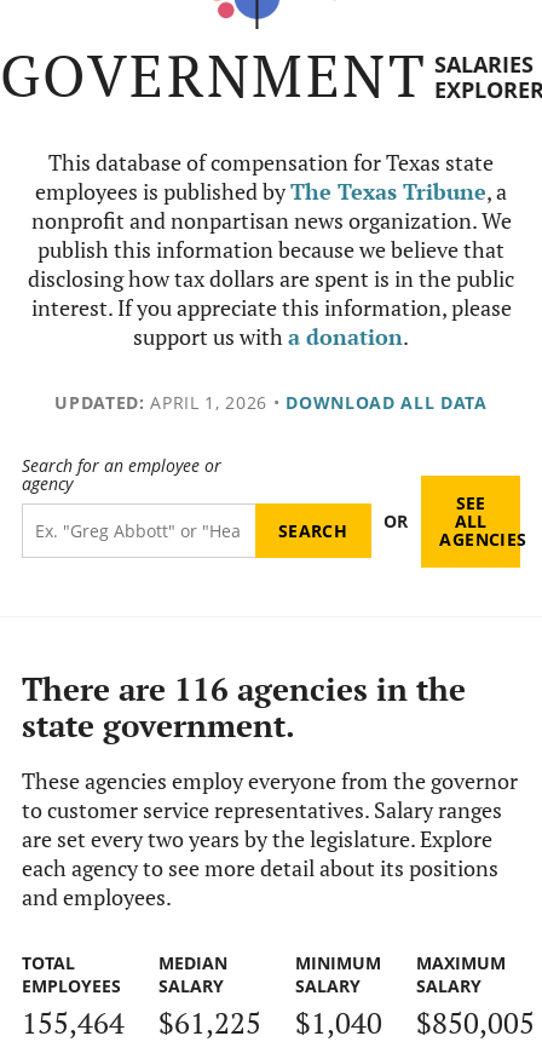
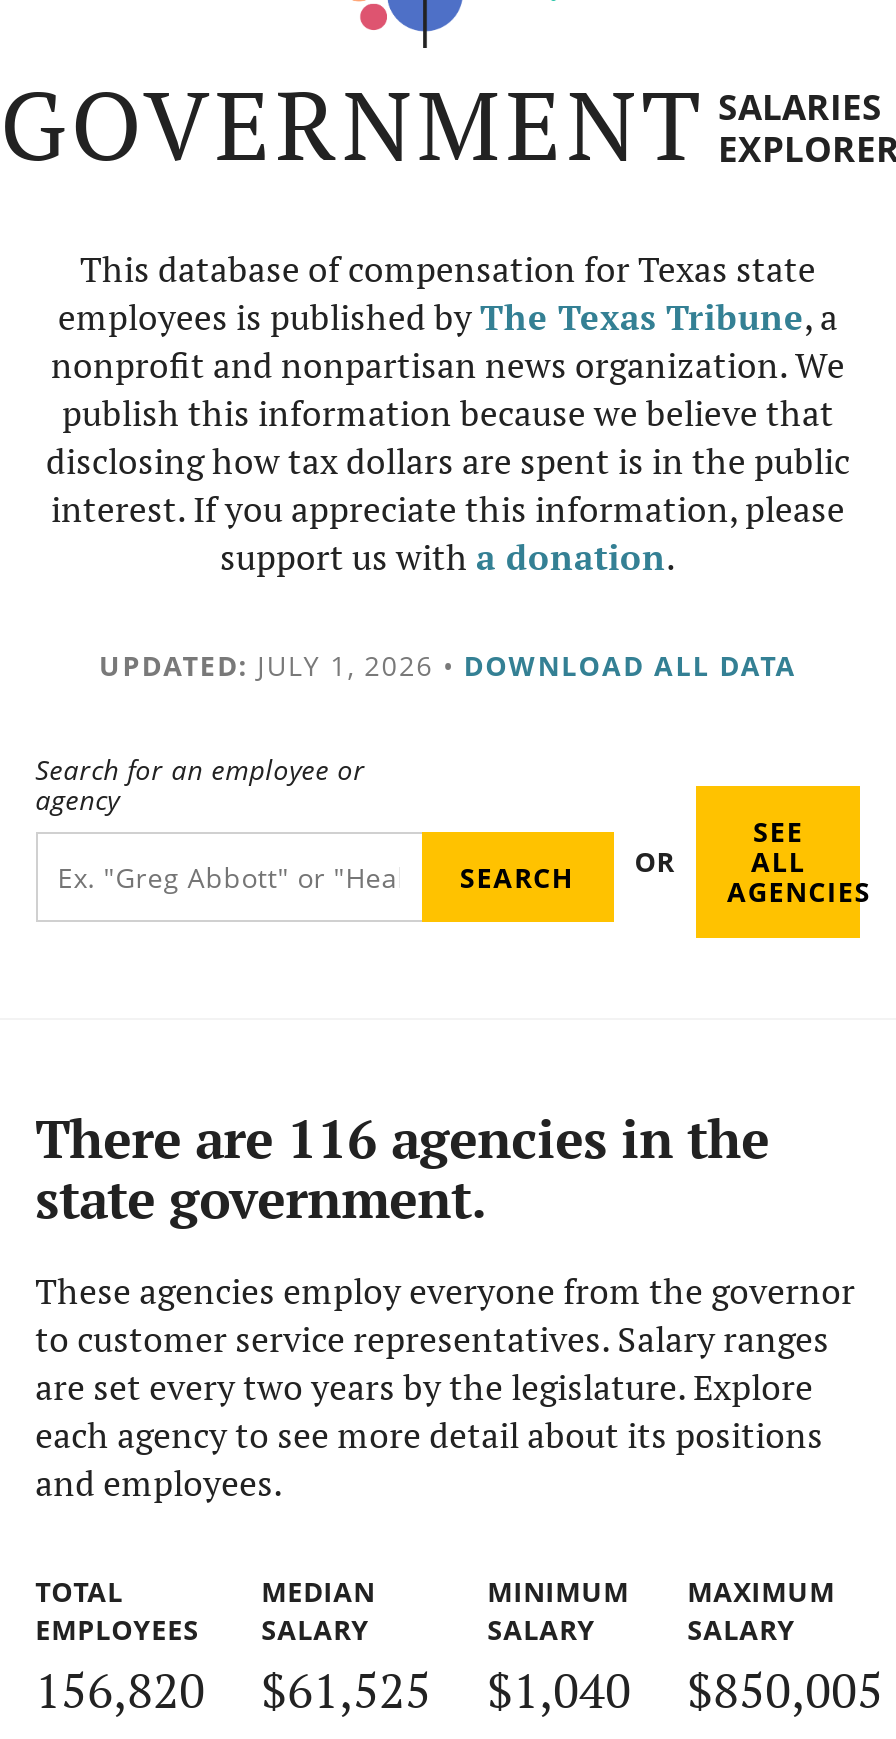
- UPDATED: APRIL 1, 2026 • DOWNLOAD ALL DATA
+ UPDATED: JULY 1, 2026 • DOWNLOAD ALL DATA

- 155,464
+ 156,820

- $61,225
+ $61,525
